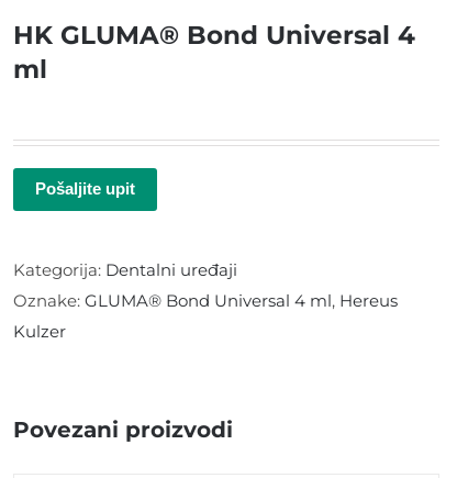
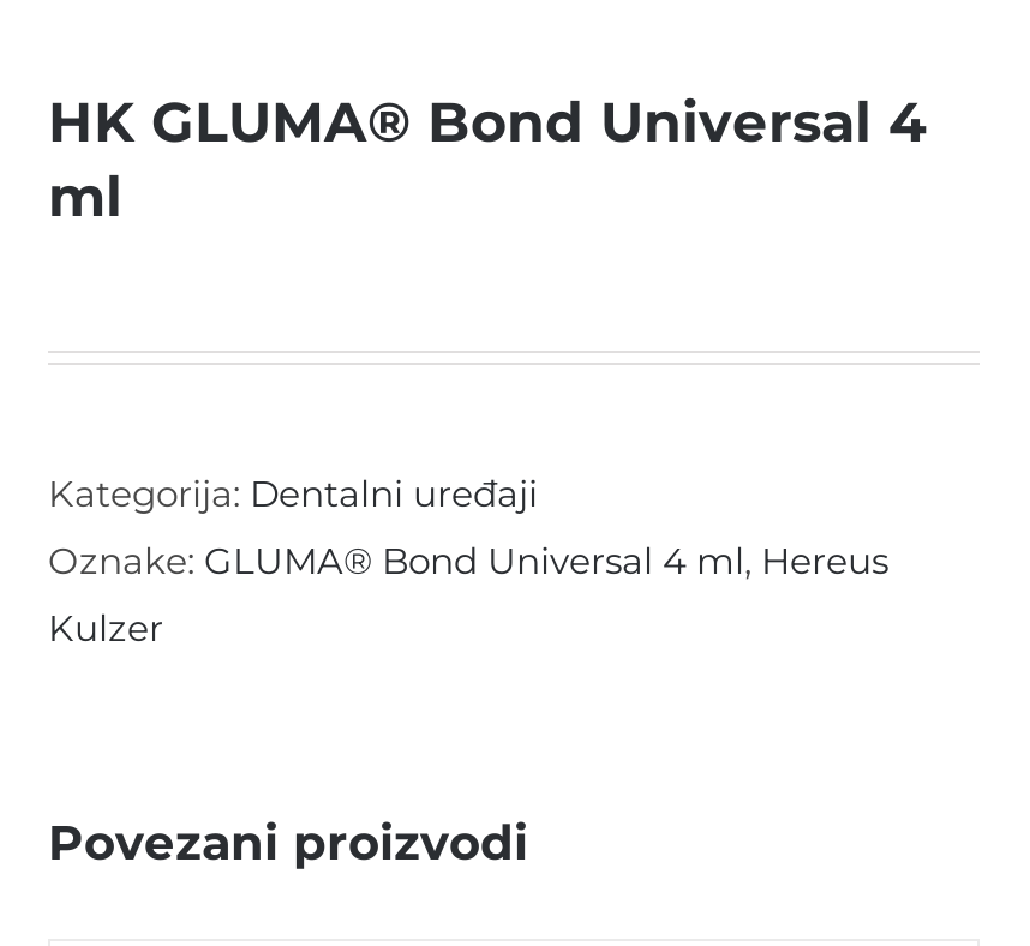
- Pošaljite upit
